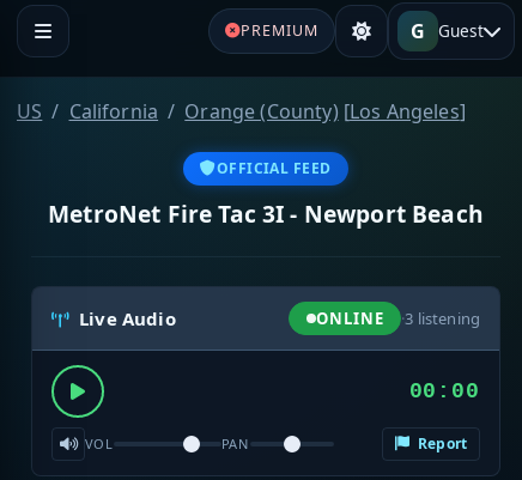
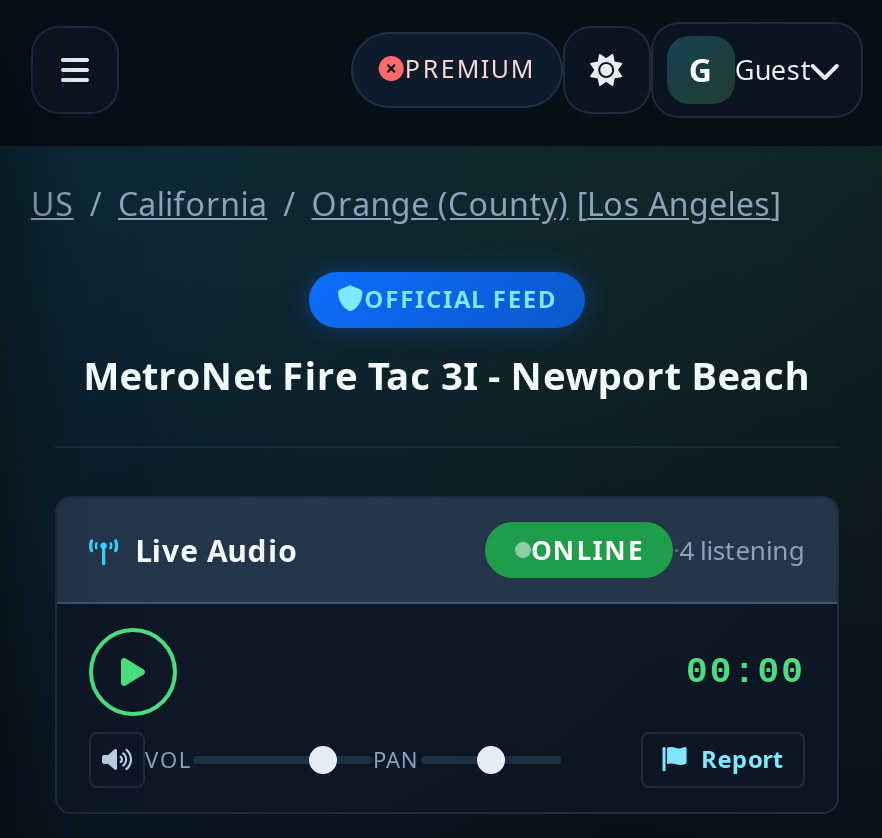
- ONLINE ·3 listening
+ ONLINE ·4 listening
